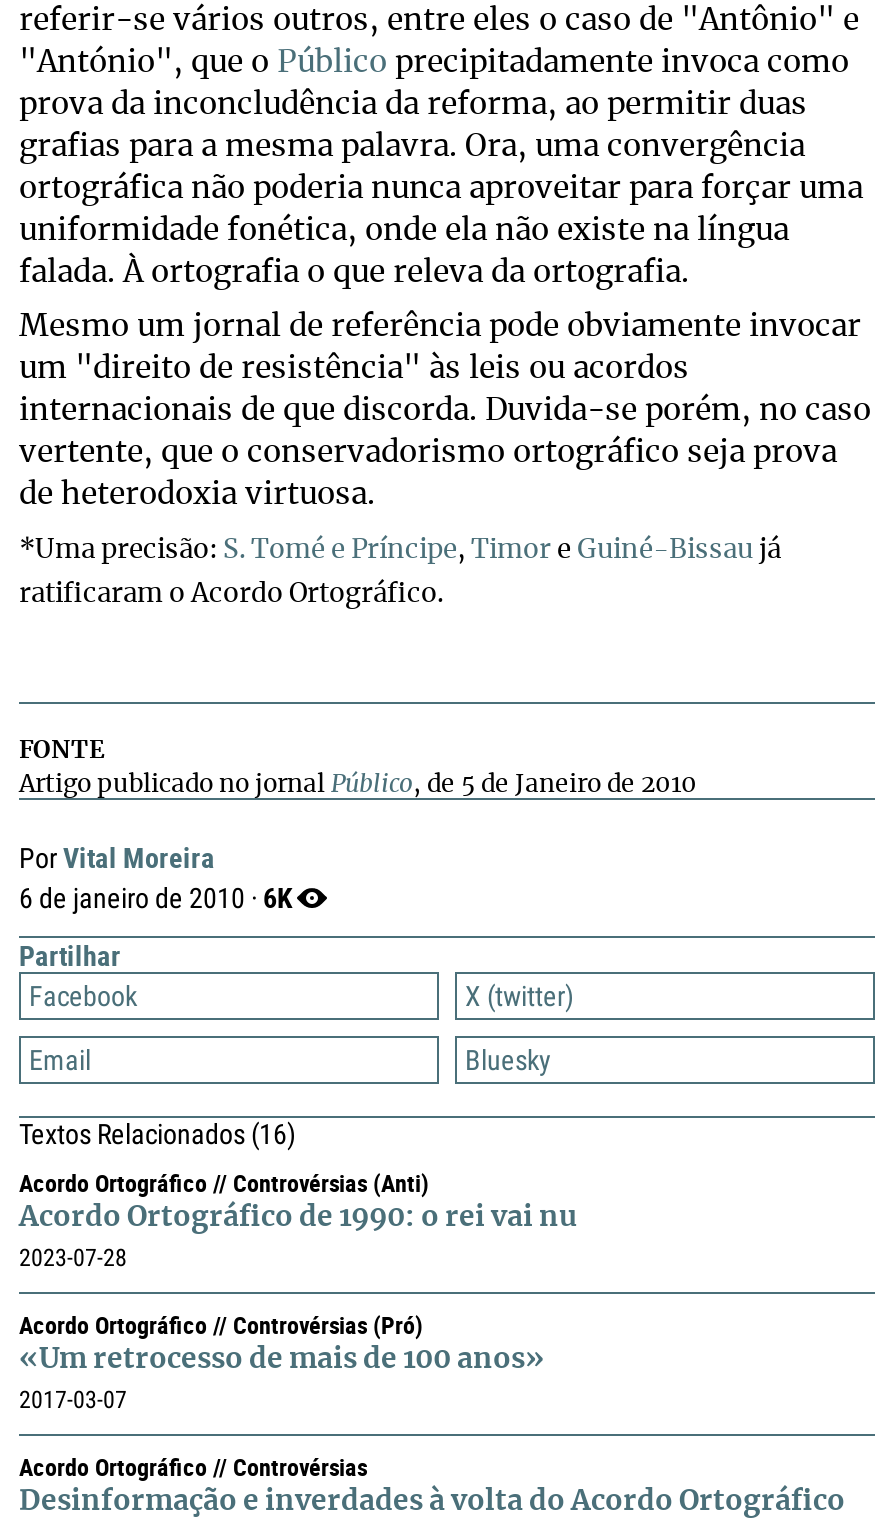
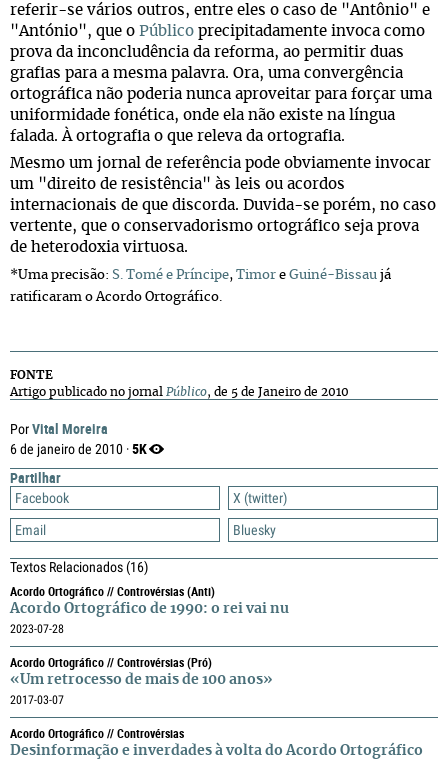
- 6 de janeiro de 2010 · 6K
+ 6 de janeiro de 2010 · 5K
